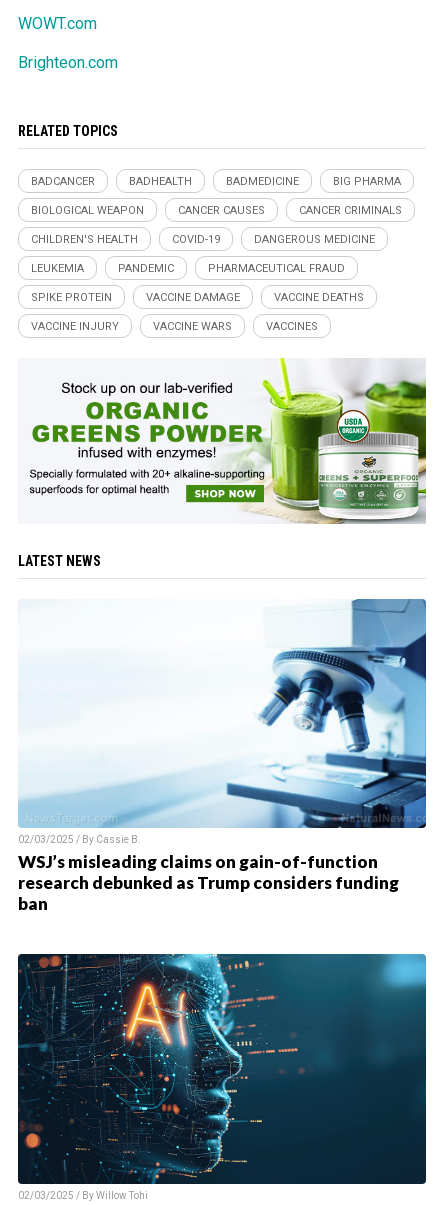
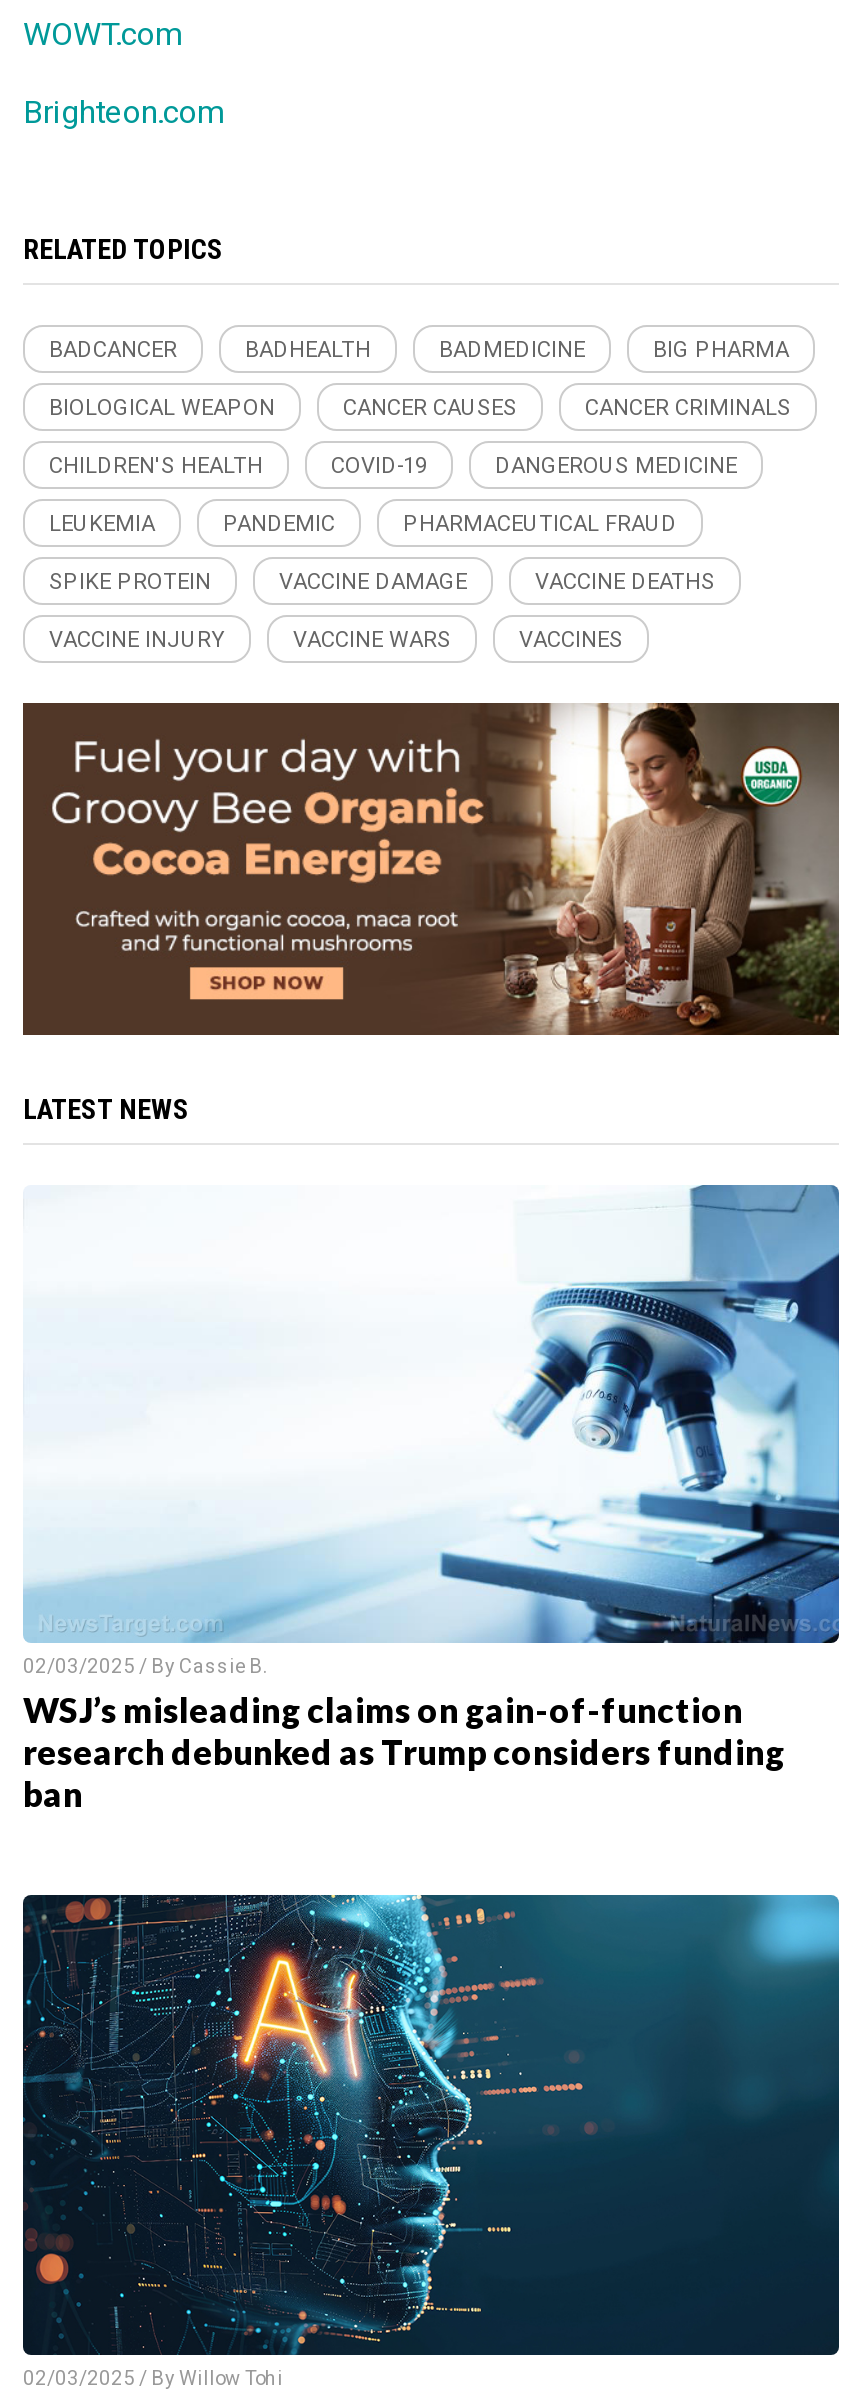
- [image]
+ [image]
